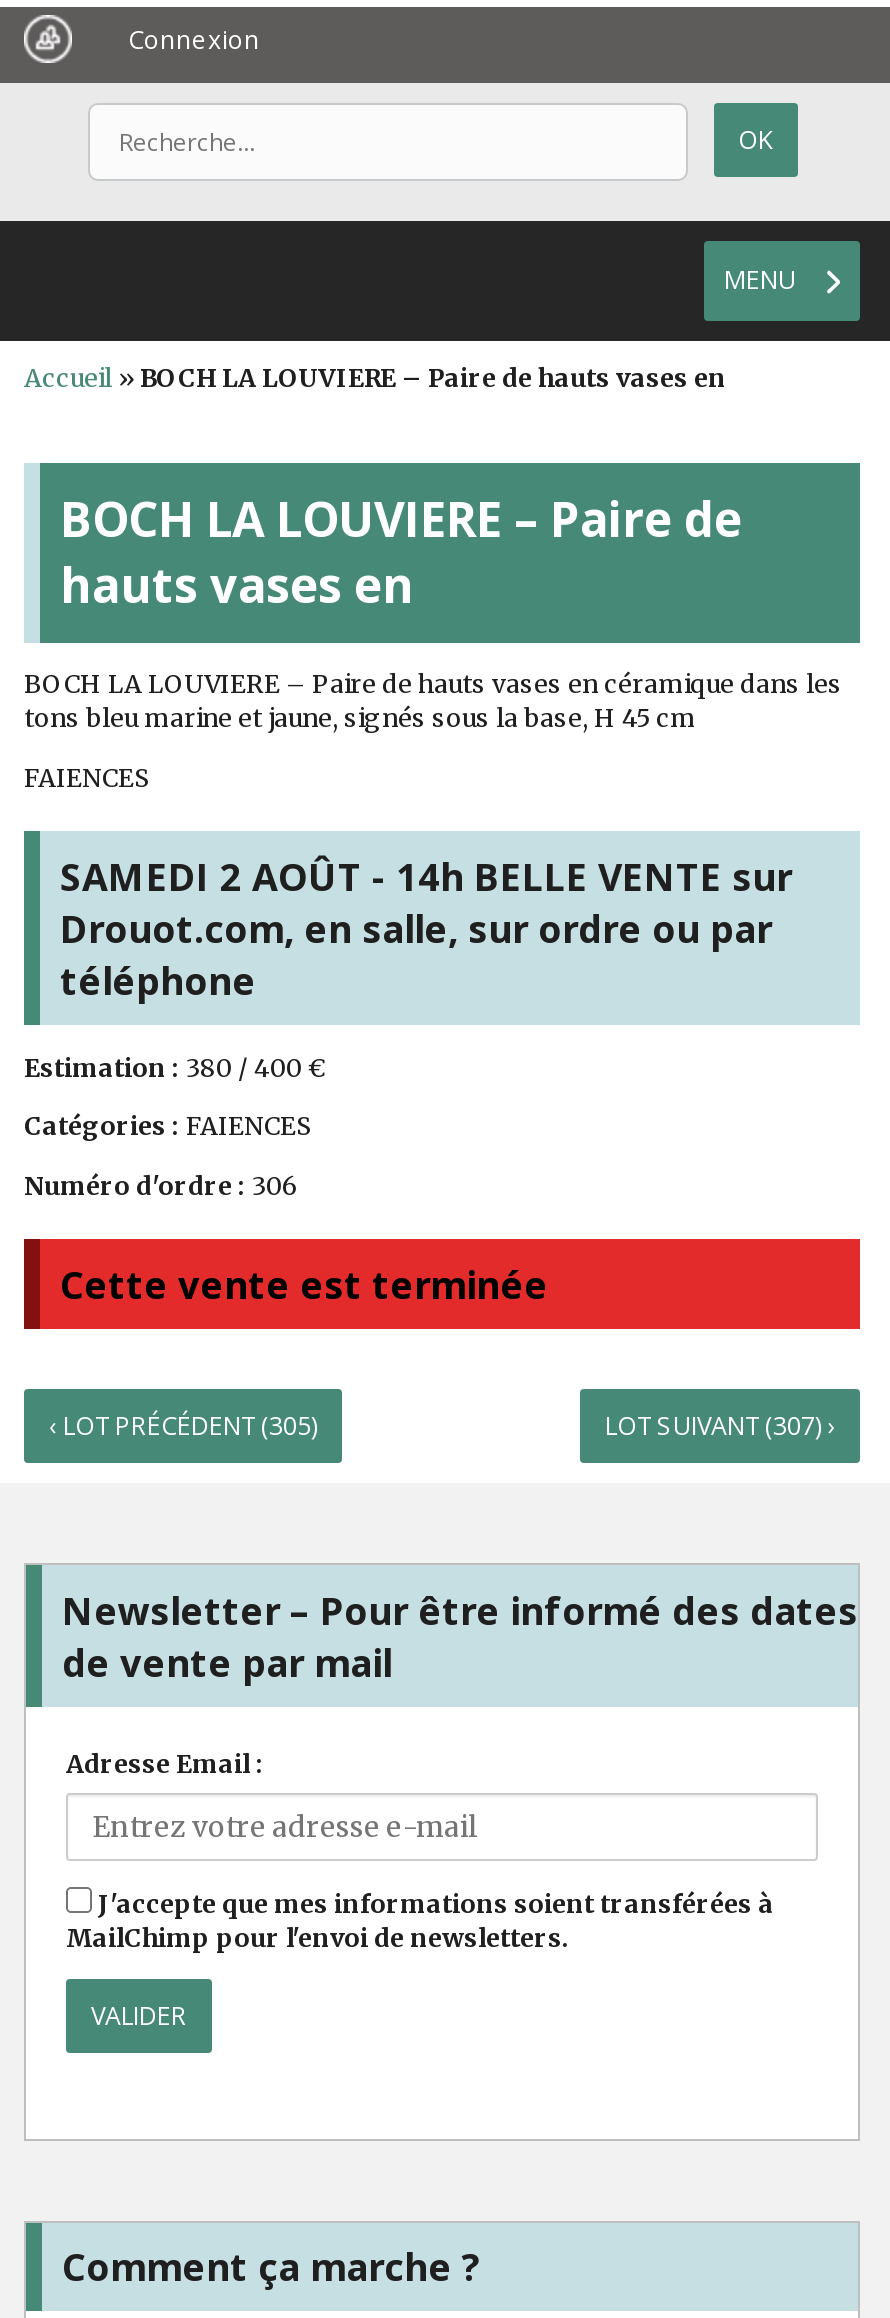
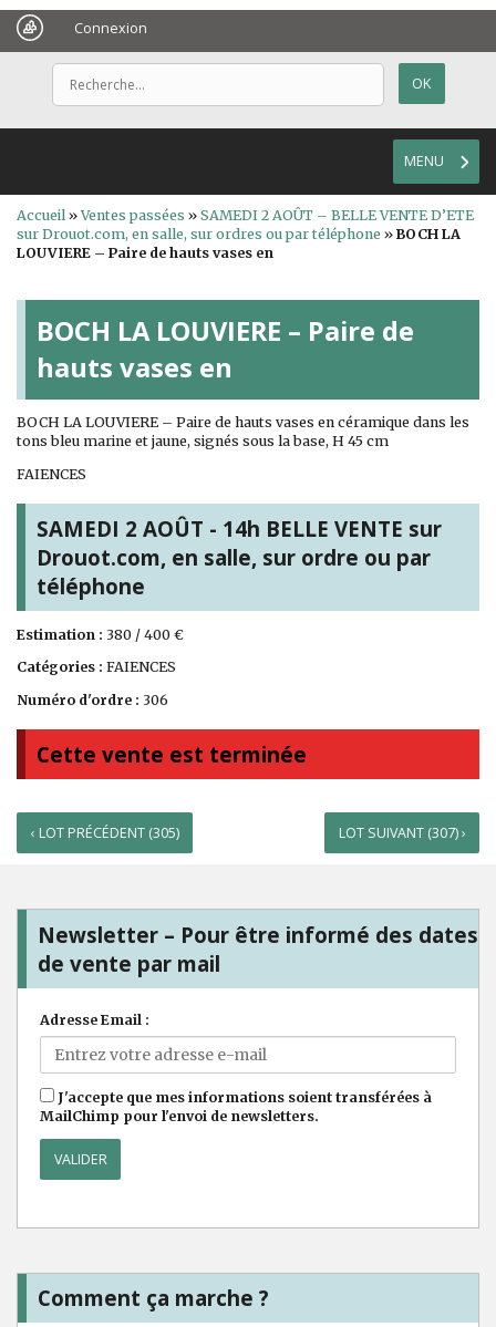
- Accueil» BOCH LA LOUVIERE – Paire de hauts vases en
+ Accueil» Ventes passées» SAMEDI 2 AOÛT – BELLE VENTE D’ETE
+ sur Drouot.com, en salle, sur ordres ou par téléphone» BOCH LA
+ LOUVIERE – Paire de hauts vases en
